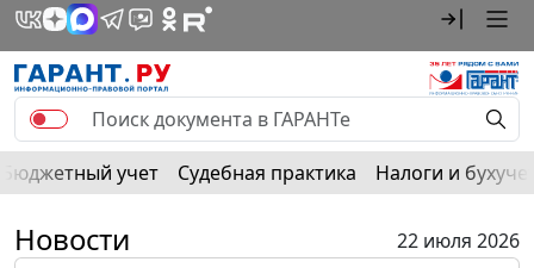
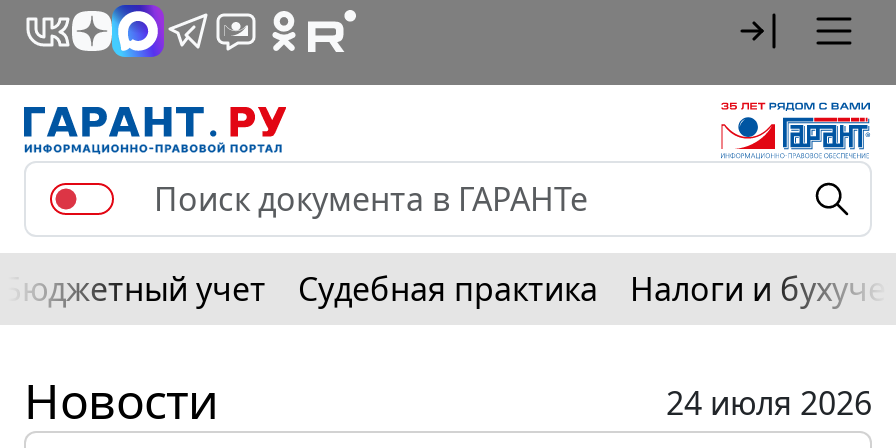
- 22 июля 2026
+ 24 июля 2026
